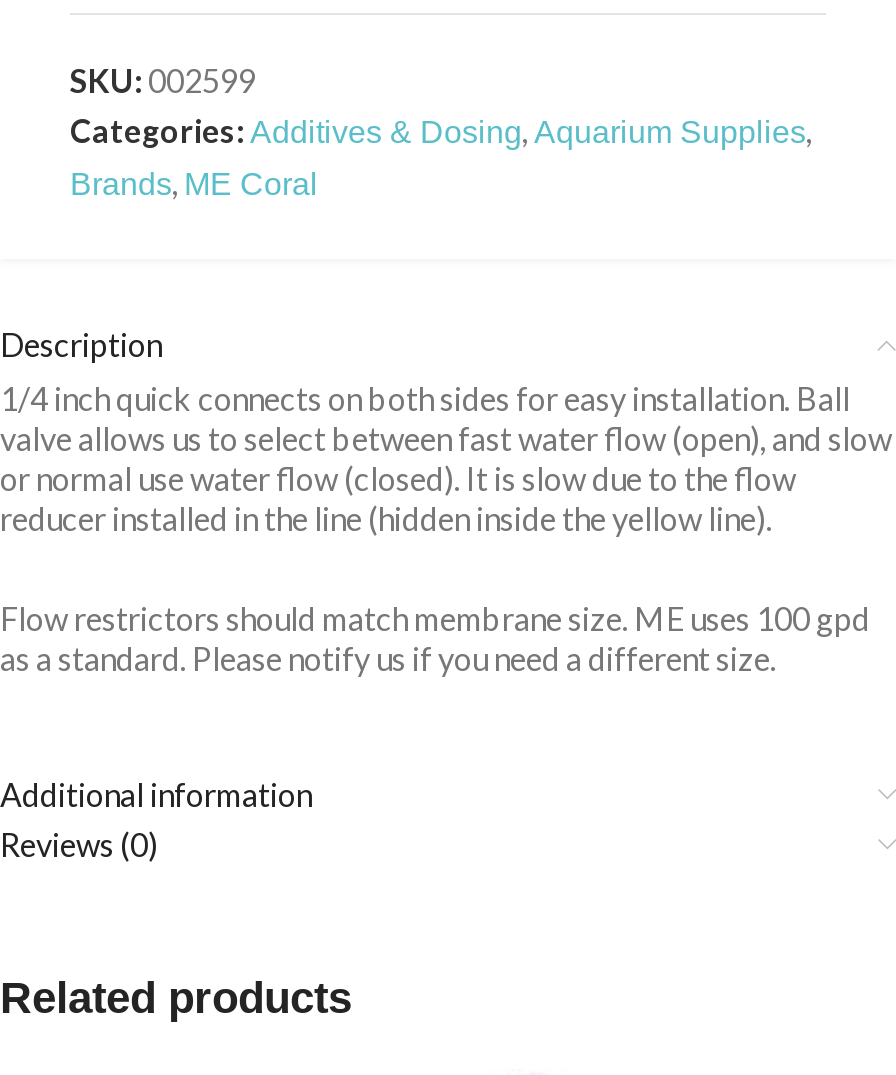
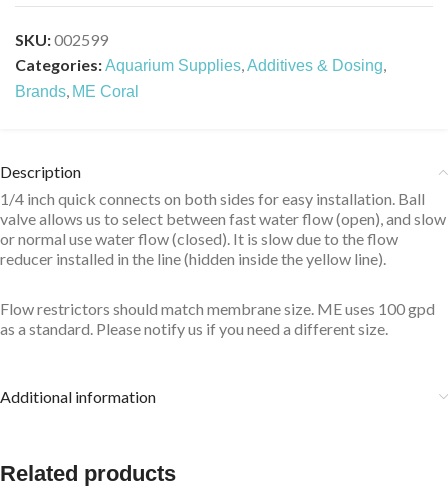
- Categories: Additives & Dosing, Aquarium Supplies,
+ Categories: Aquarium Supplies, Additives & Dosing,

- Reviews (0)
